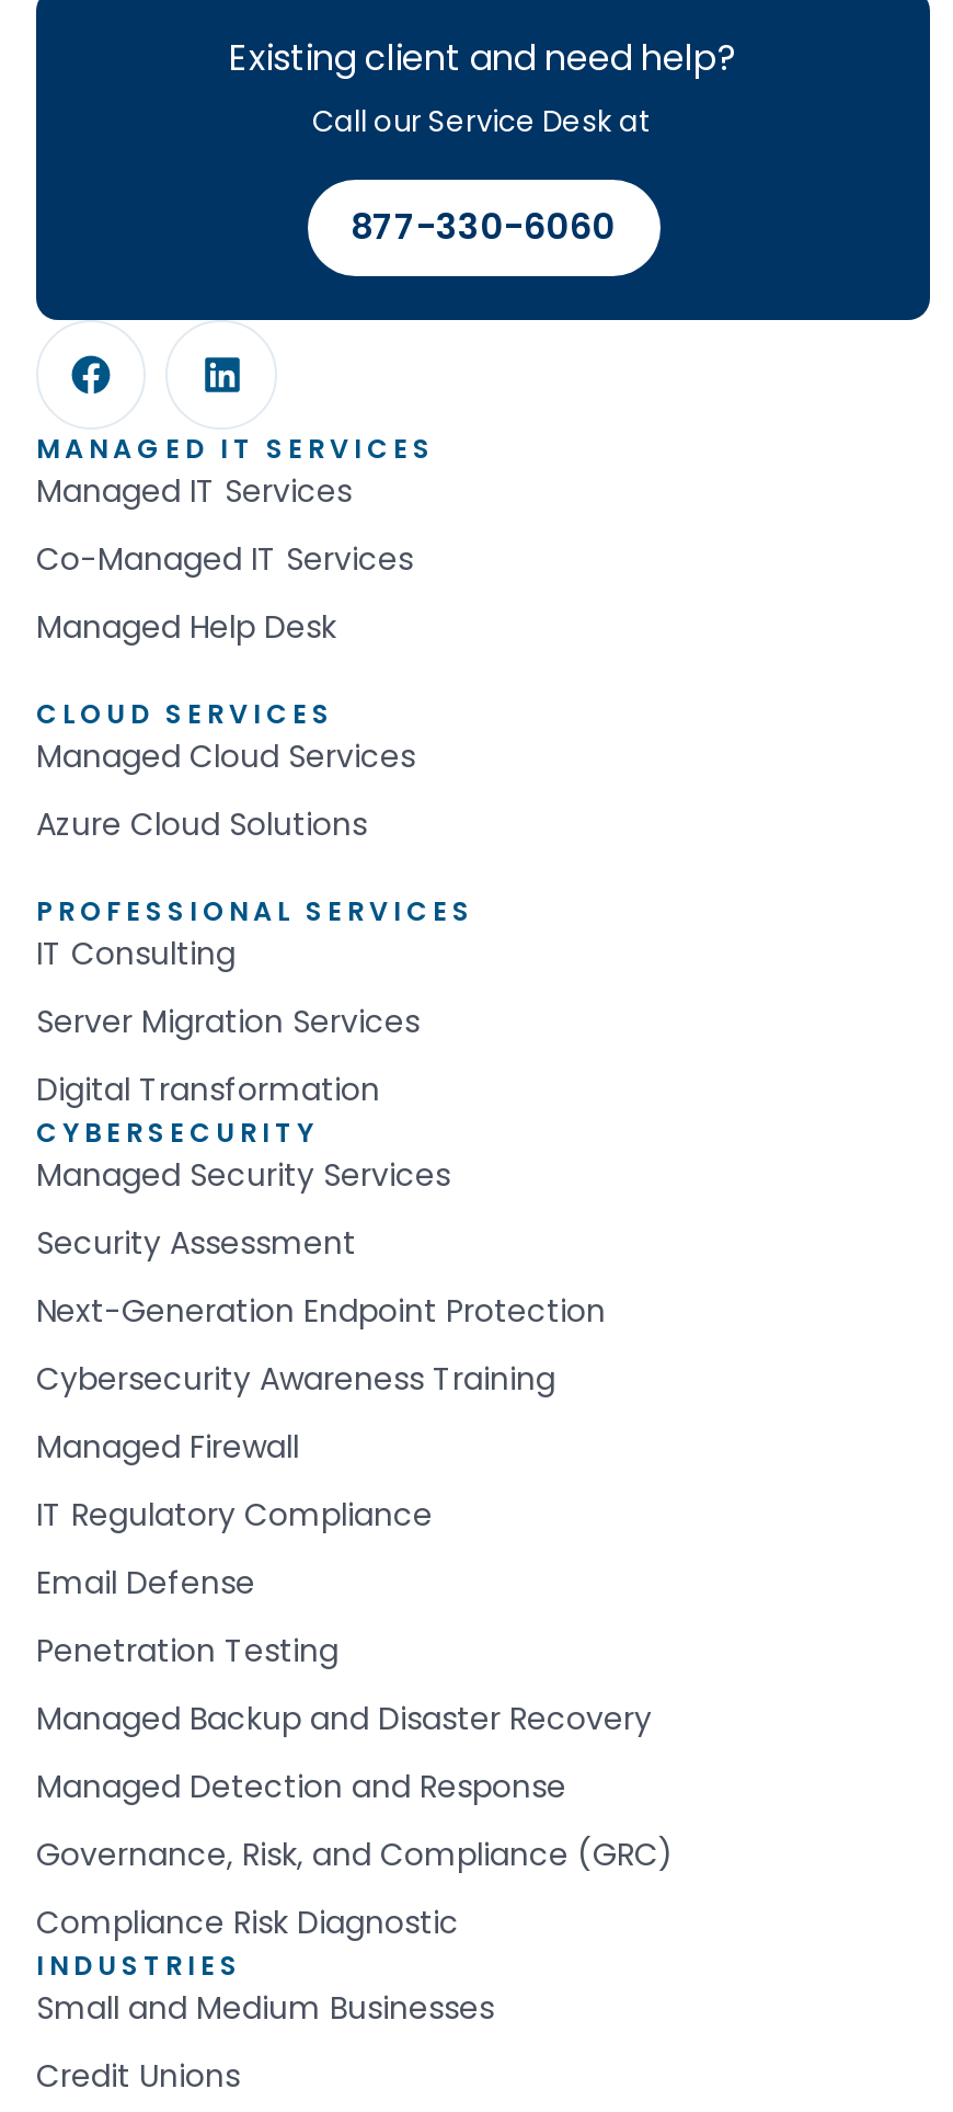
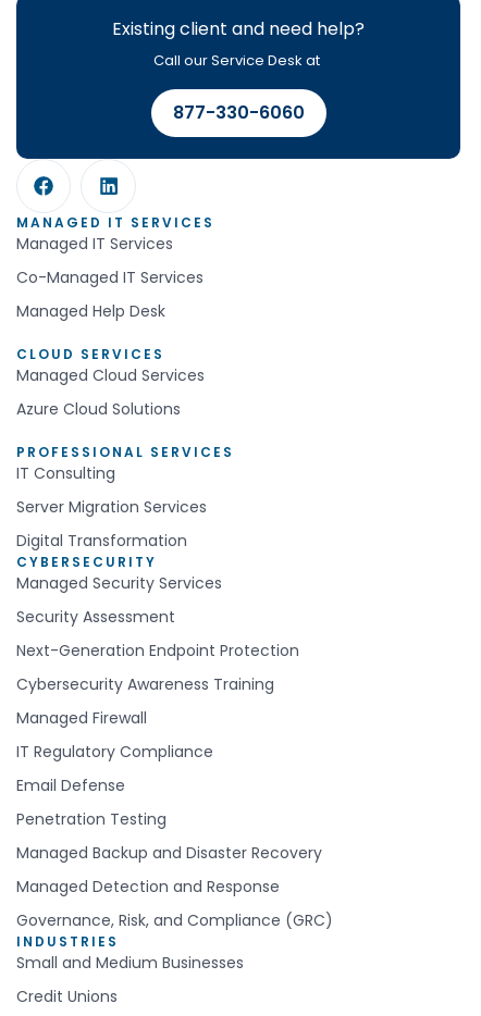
- Compliance Risk Diagnostic
